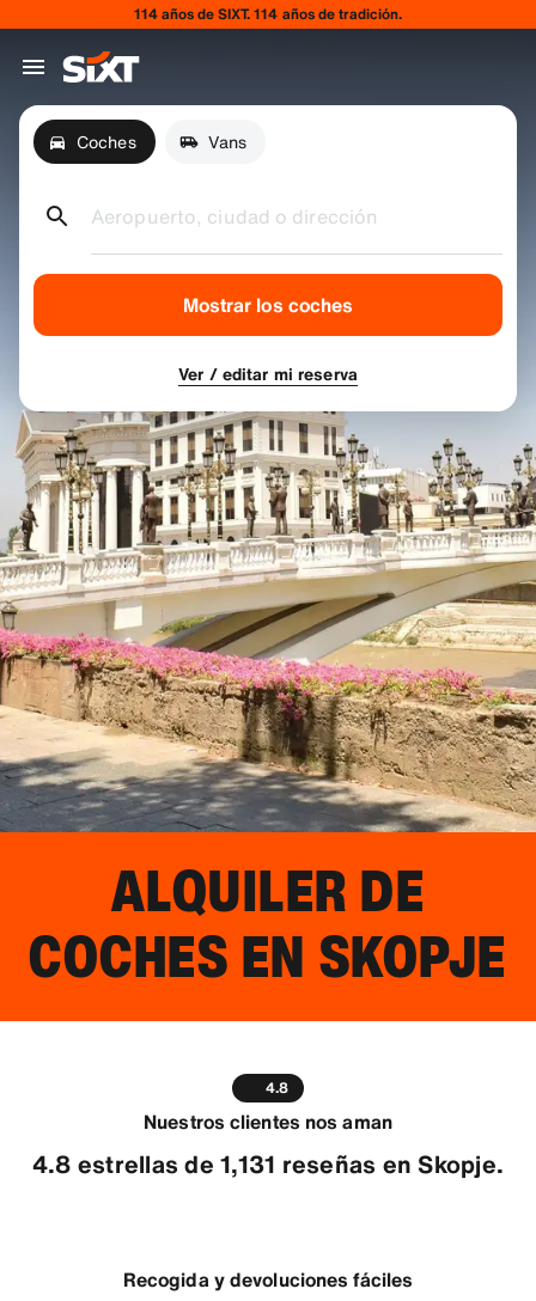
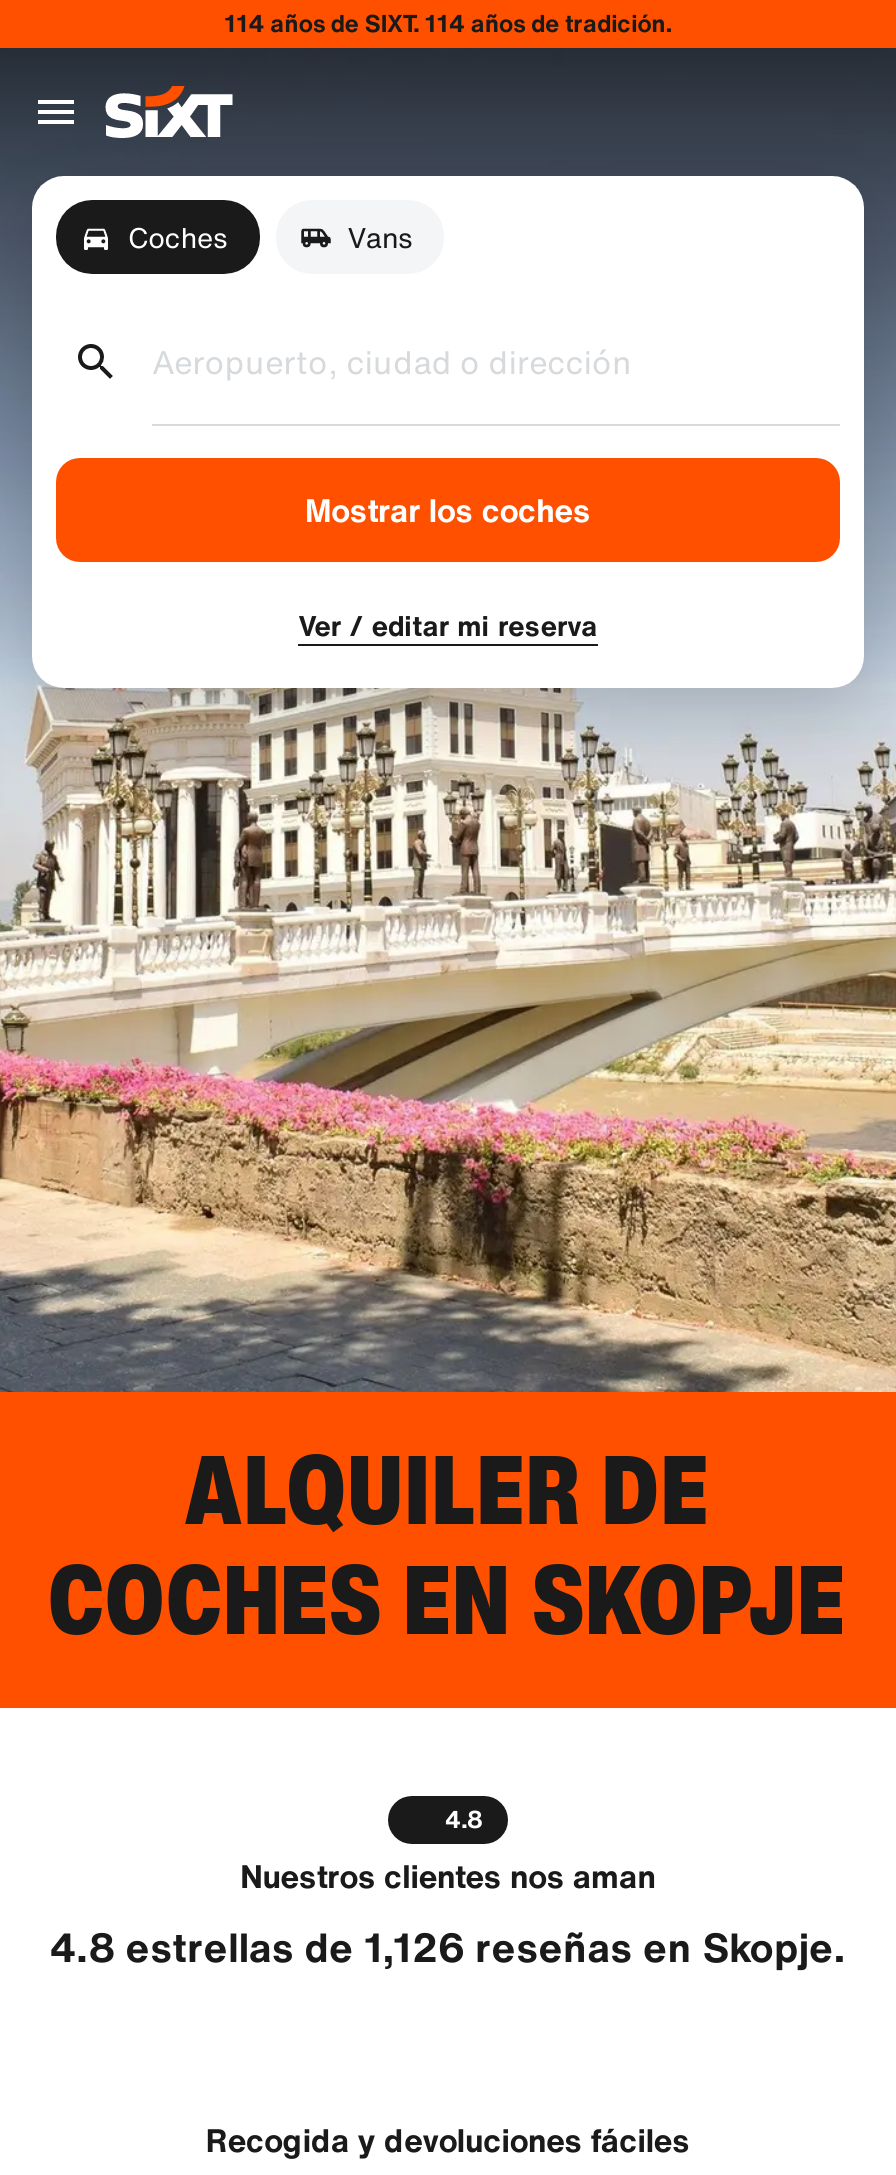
- 4.8 estrellas de 1,131 reseñas en Skopje.
+ 4.8 estrellas de 1,126 reseñas en Skopje.
